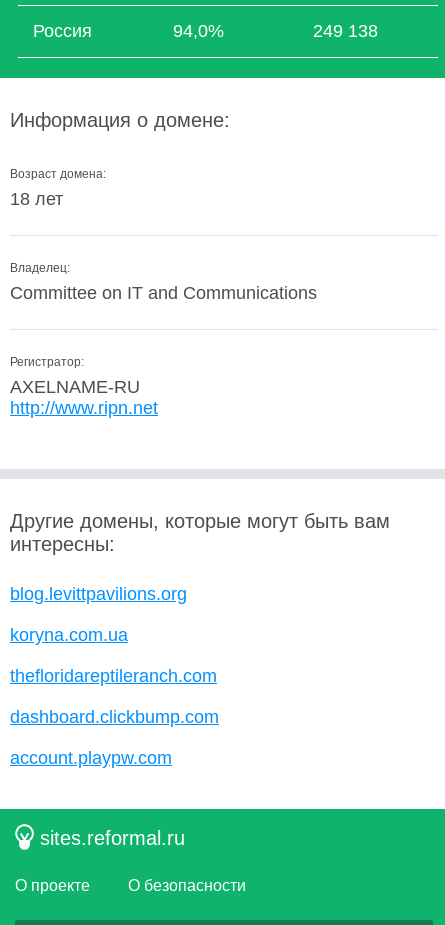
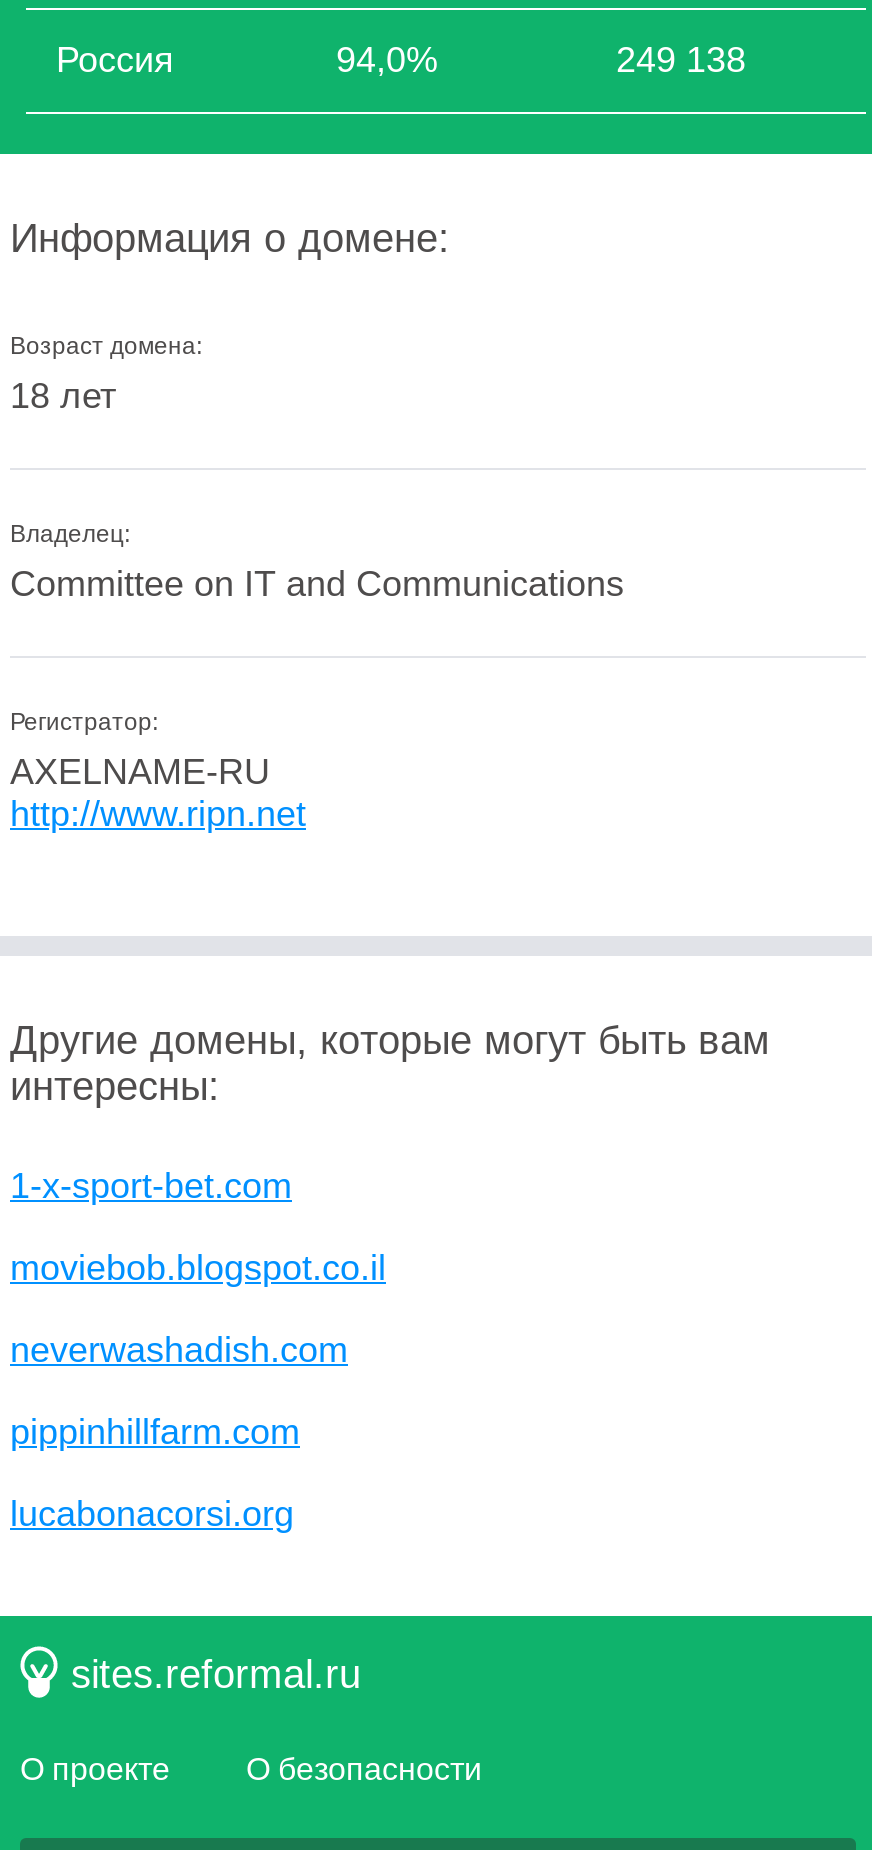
- blog.levittpavilions.org
+ 1-x-sport-bet.com

- koryna.com.ua
+ moviebob.blogspot.co.il

- thefloridareptileranch.com
+ neverwashadish.com

- dashboard.clickbump.com
+ pippinhillfarm.com

- account.playpw.com
+ lucabonacorsi.org
